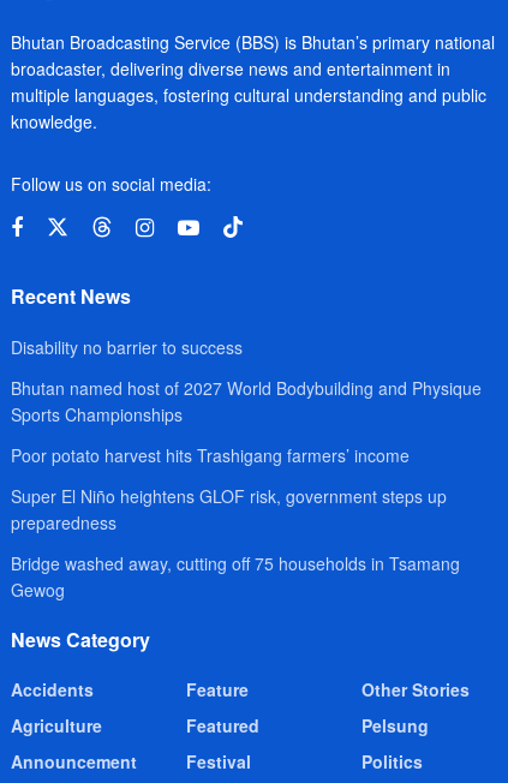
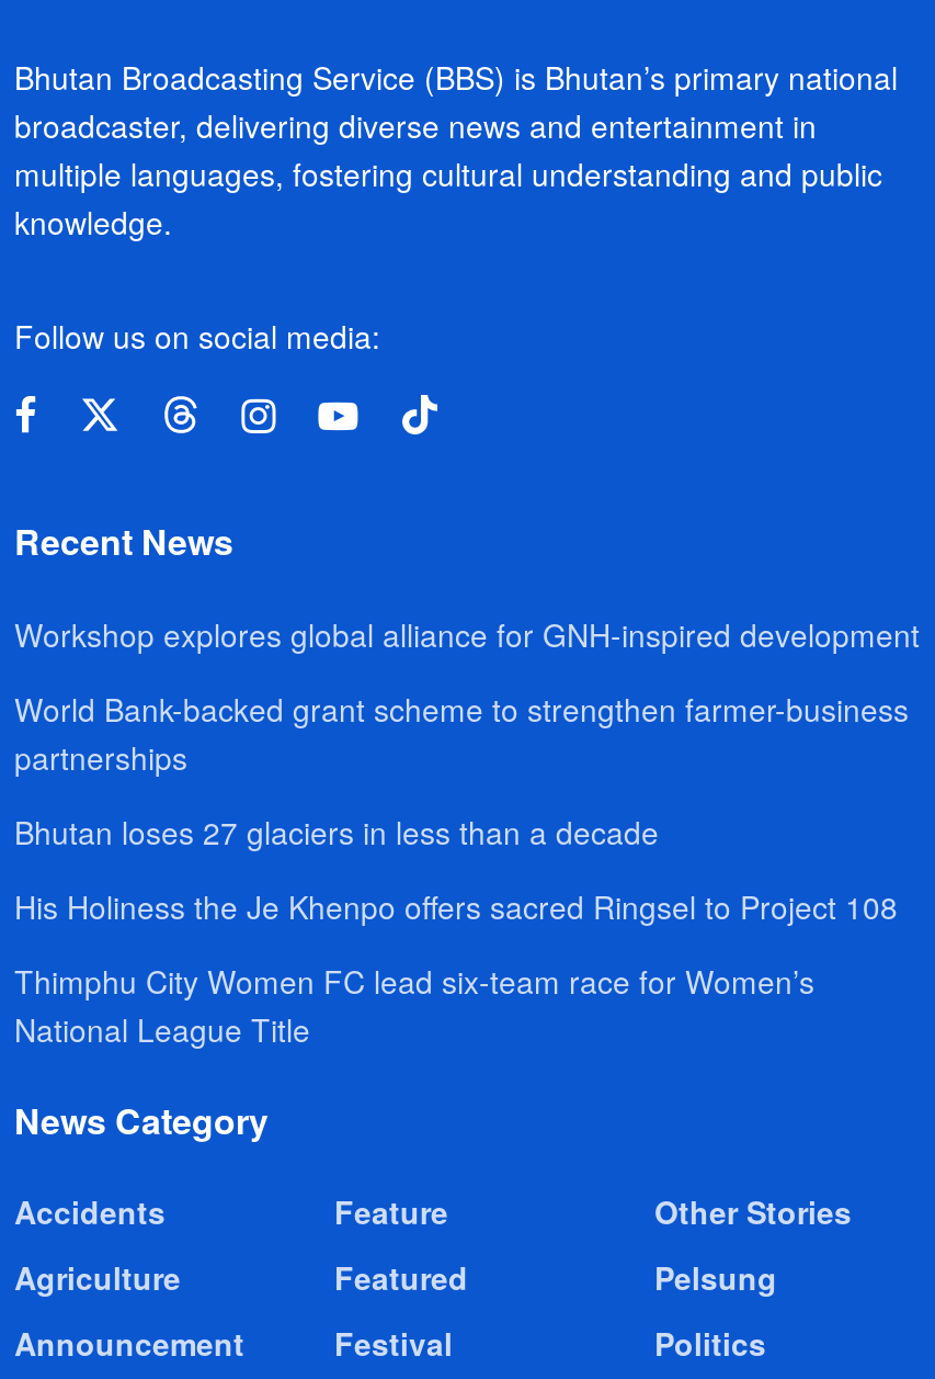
- Disability no barrier to success
+ Workshop explores global alliance for GNH-inspired development

- Bhutan named host of 2027 World Bodybuilding and Physique
- Sports Championships
+ World Bank-backed grant scheme to strengthen farmer-business
+ partnerships

- Poor potato harvest hits Trashigang farmers’ income
+ Bhutan loses 27 glaciers in less than a decade

- Super El Niño heightens GLOF risk, government steps up
- preparedness
+ His Holiness the Je Khenpo offers sacred Ringsel to Project 108

- Bridge washed away, cutting off 75 households in Tsamang
- Gewog
+ Thimphu City Women FC lead six-team race for Women’s
+ National League Title
